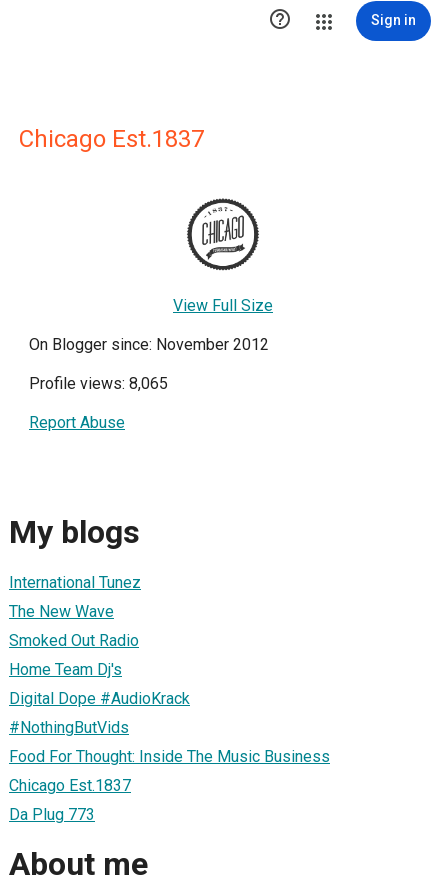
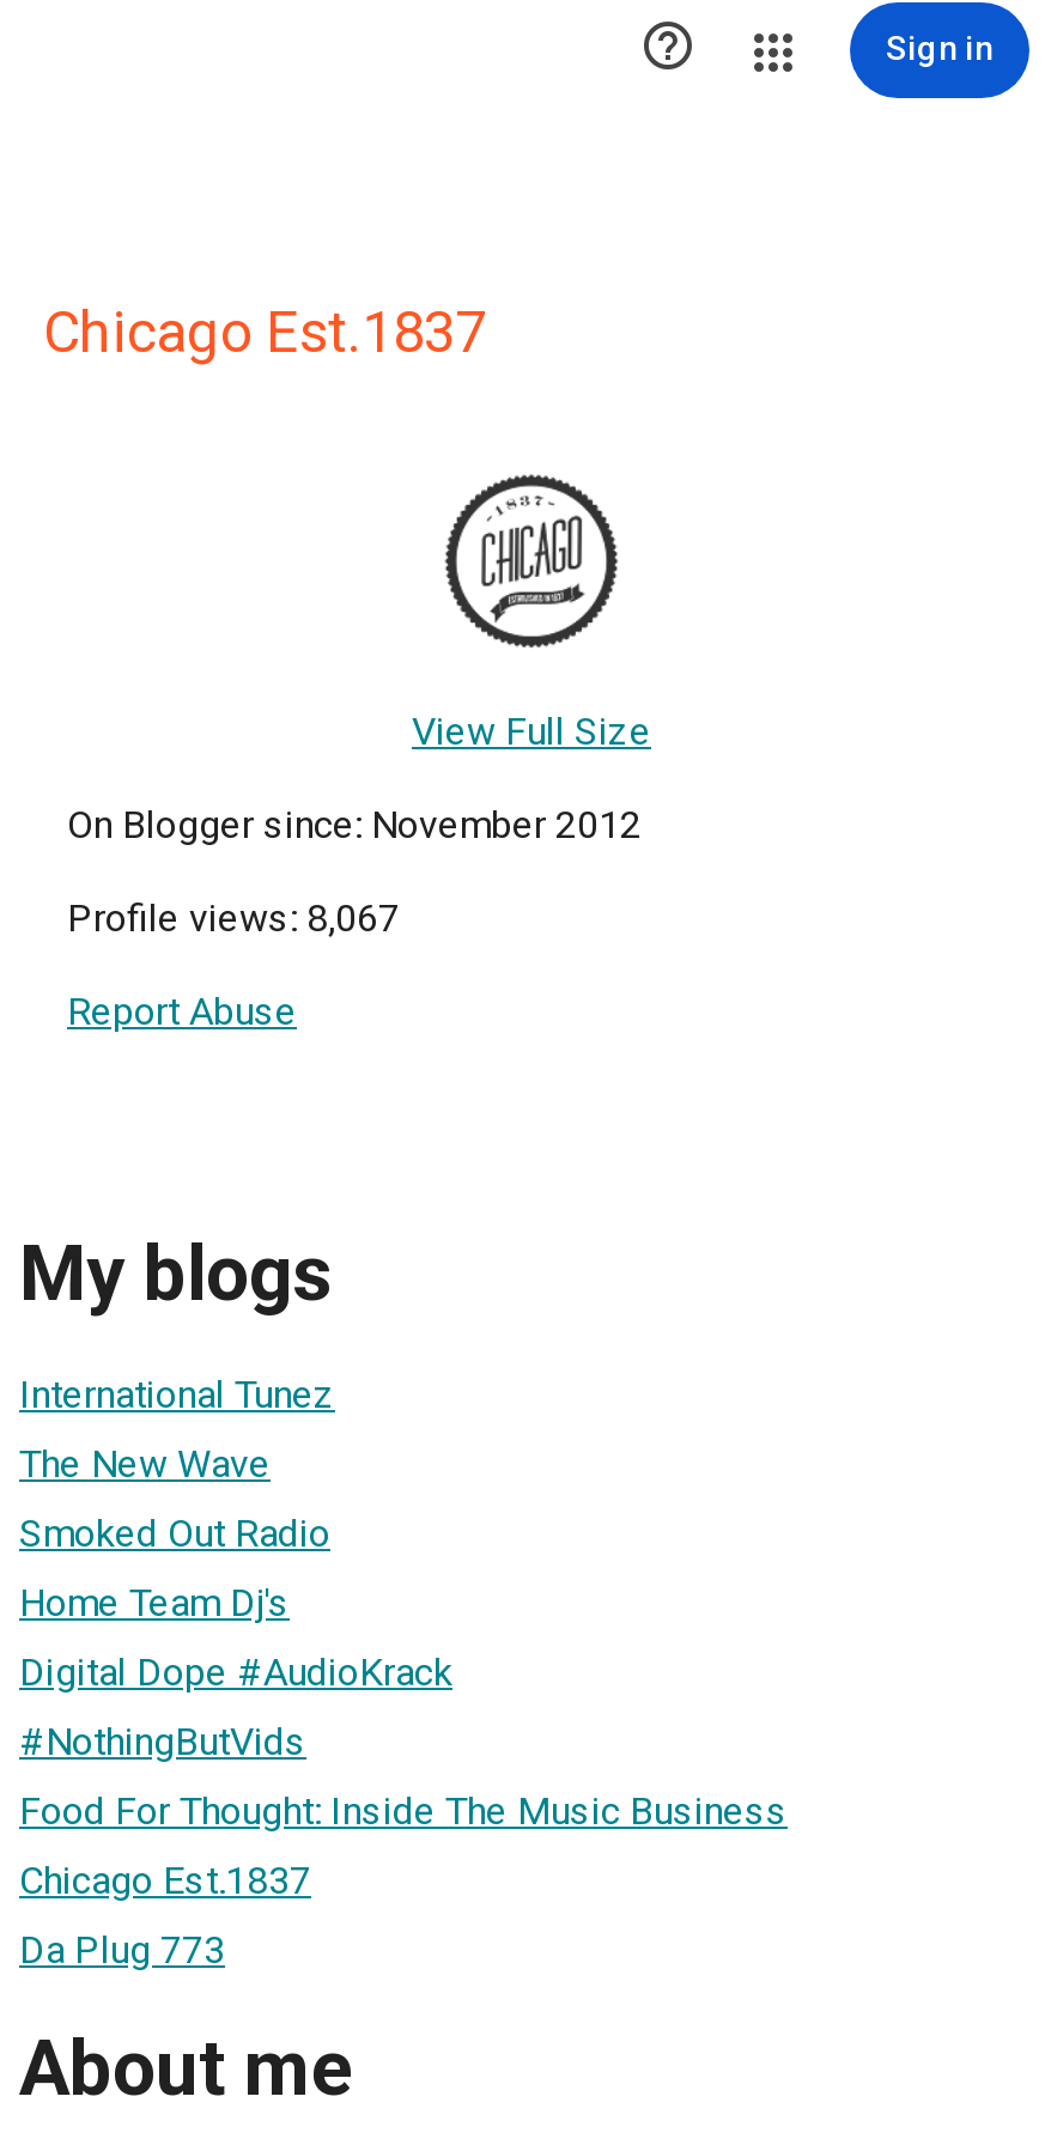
- Profile views: 8,065
+ Profile views: 8,067
